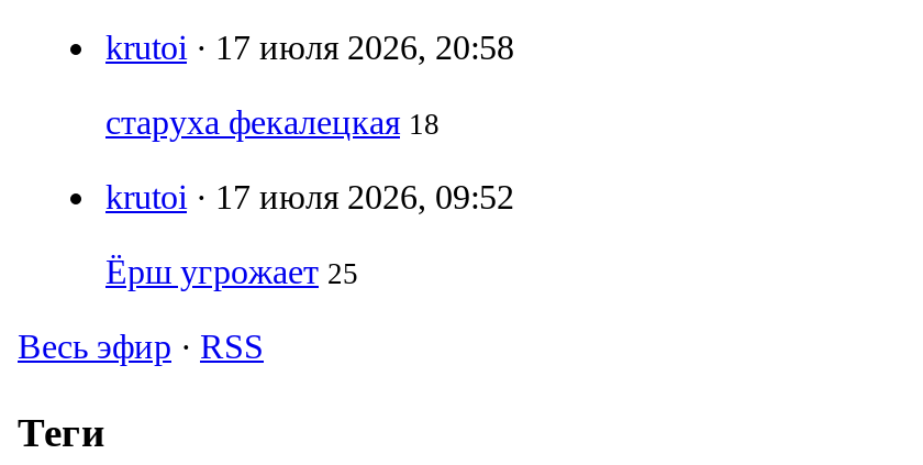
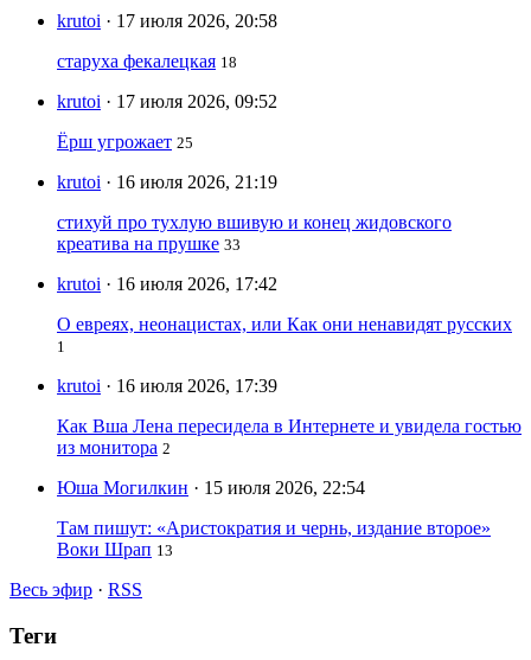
+ krutoi · 16 июля 2026, 21:19
+ стихуй про тухлую вшивую и конец жидовского
+ креатива на прушке 33
+ krutoi · 16 июля 2026, 17:42
+ О евреях, неонацистах, или Как они ненавидят русских
+ 1
+ krutoi · 16 июля 2026, 17:39
+ Как Вша Лена пересидела в Интернете и увидела гостью
+ из монитора 2
+ Юша Могилкин · 15 июля 2026, 22:54
+ Там пишут: «Аристократия и чернь, издание второе»
+ Воки Шрап 13
